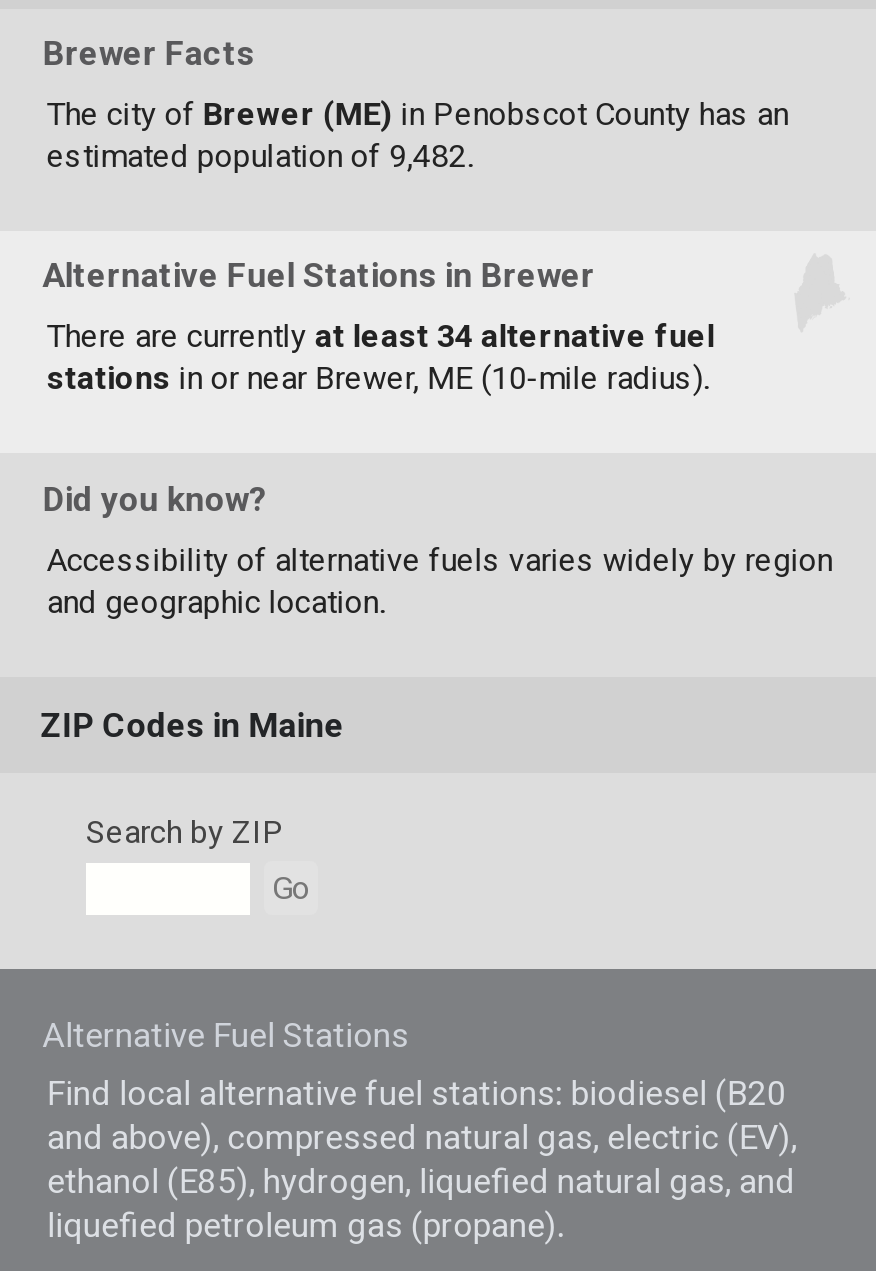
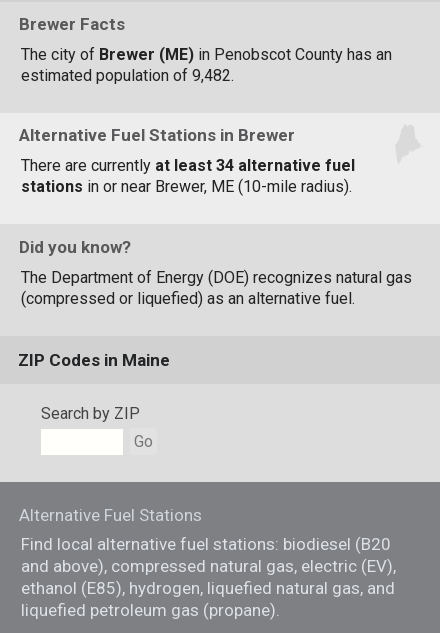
- Accessibility of alternative fuels varies widely by region
- and geographic location.
+ The Department of Energy (DOE) recognizes natural gas
+ (compressed or liquefied) as an alternative fuel.
